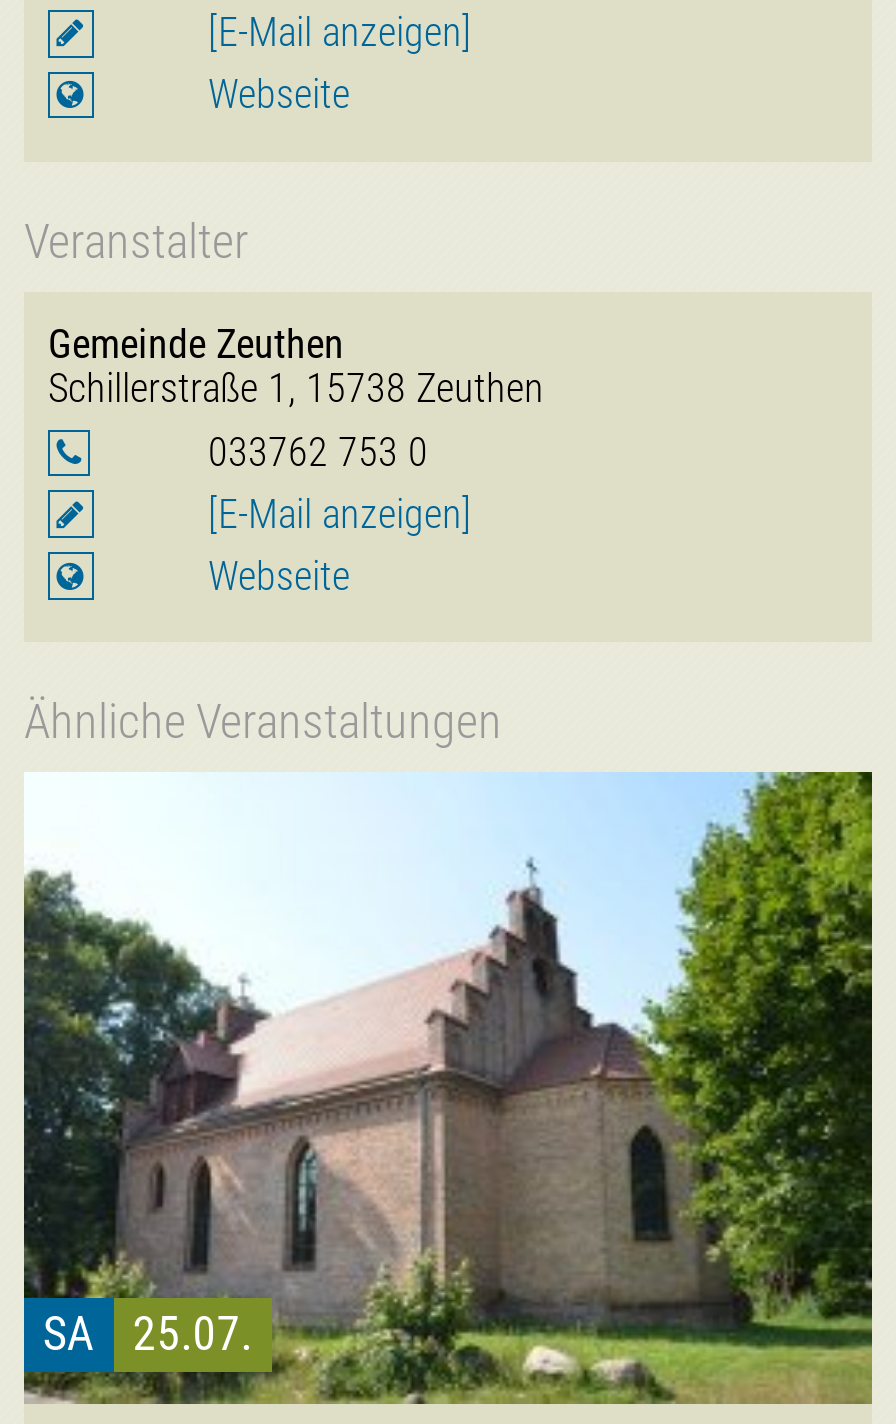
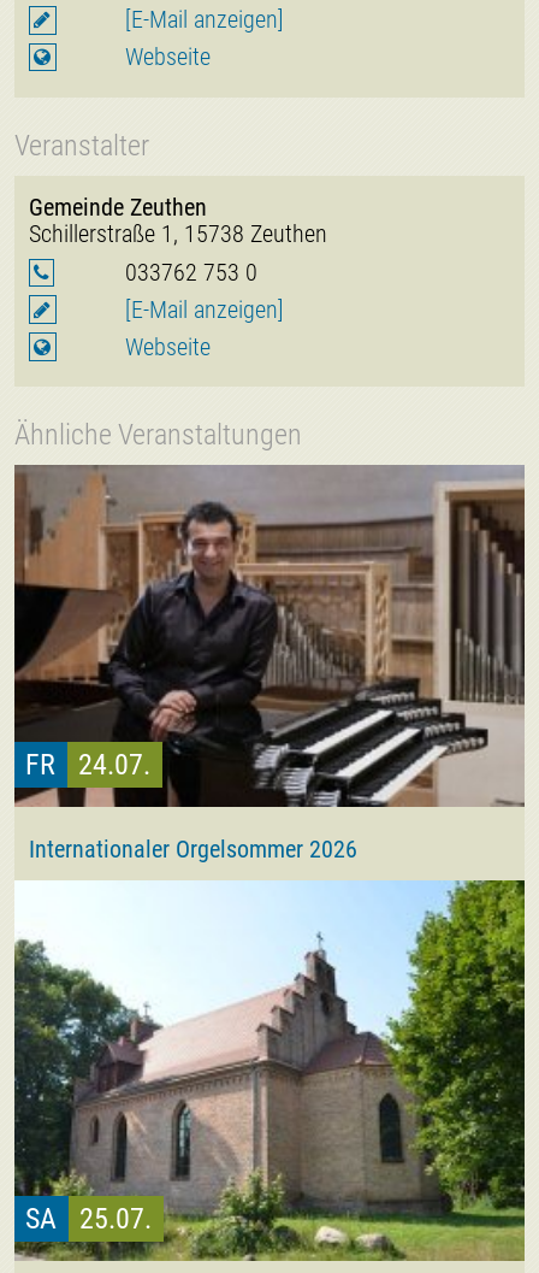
+ [image]
+ FR
+ 24.07.
+ Internationaler Orgelsommer 2026
